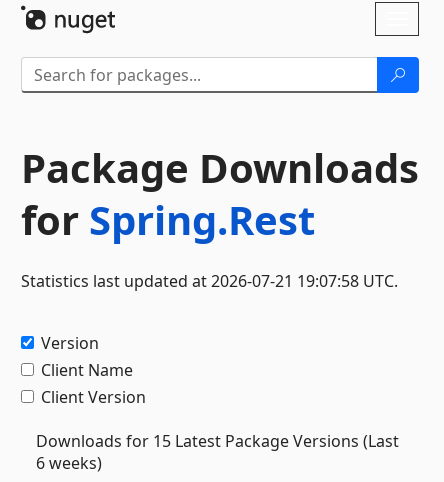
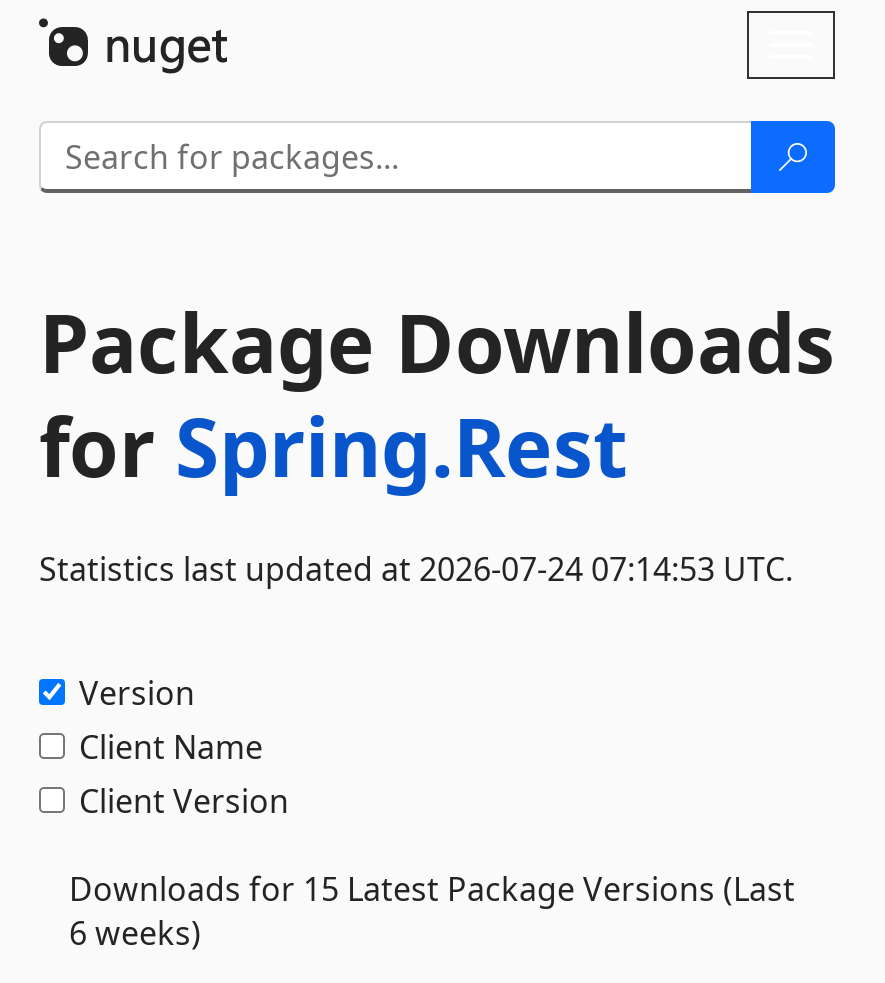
- Statistics last updated at 2026-07-21 19:07:58 UTC.
+ Statistics last updated at 2026-07-24 07:14:53 UTC.
